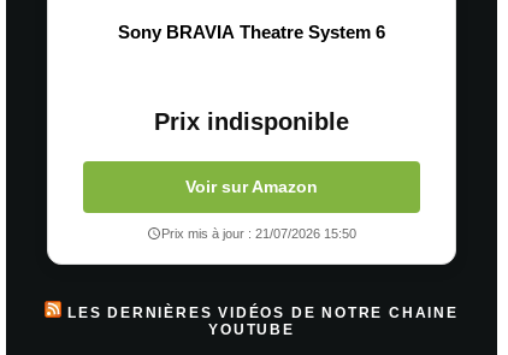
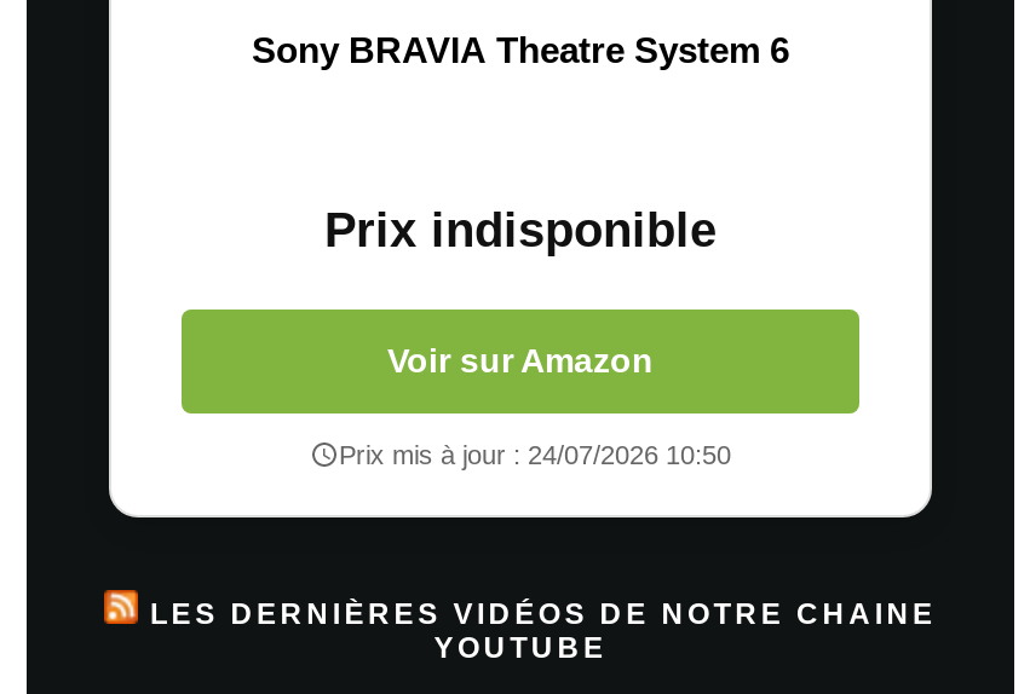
- Prix mis à jour : 21/07/2026 15:50
+ Prix mis à jour : 24/07/2026 10:50
